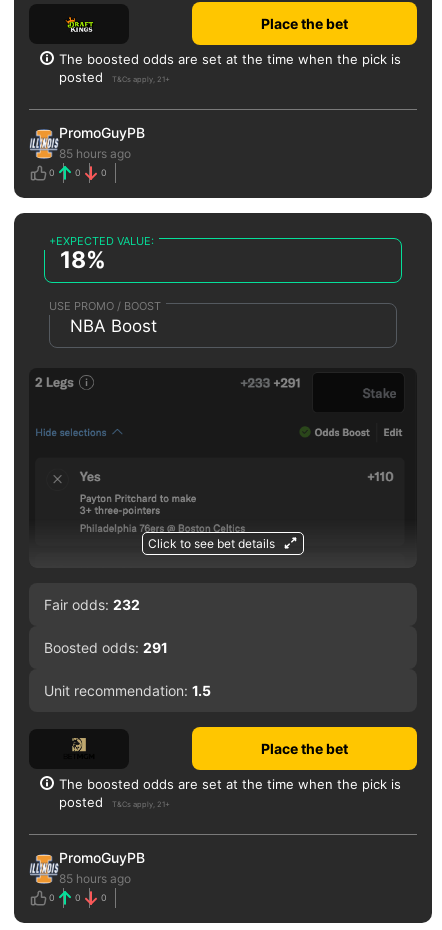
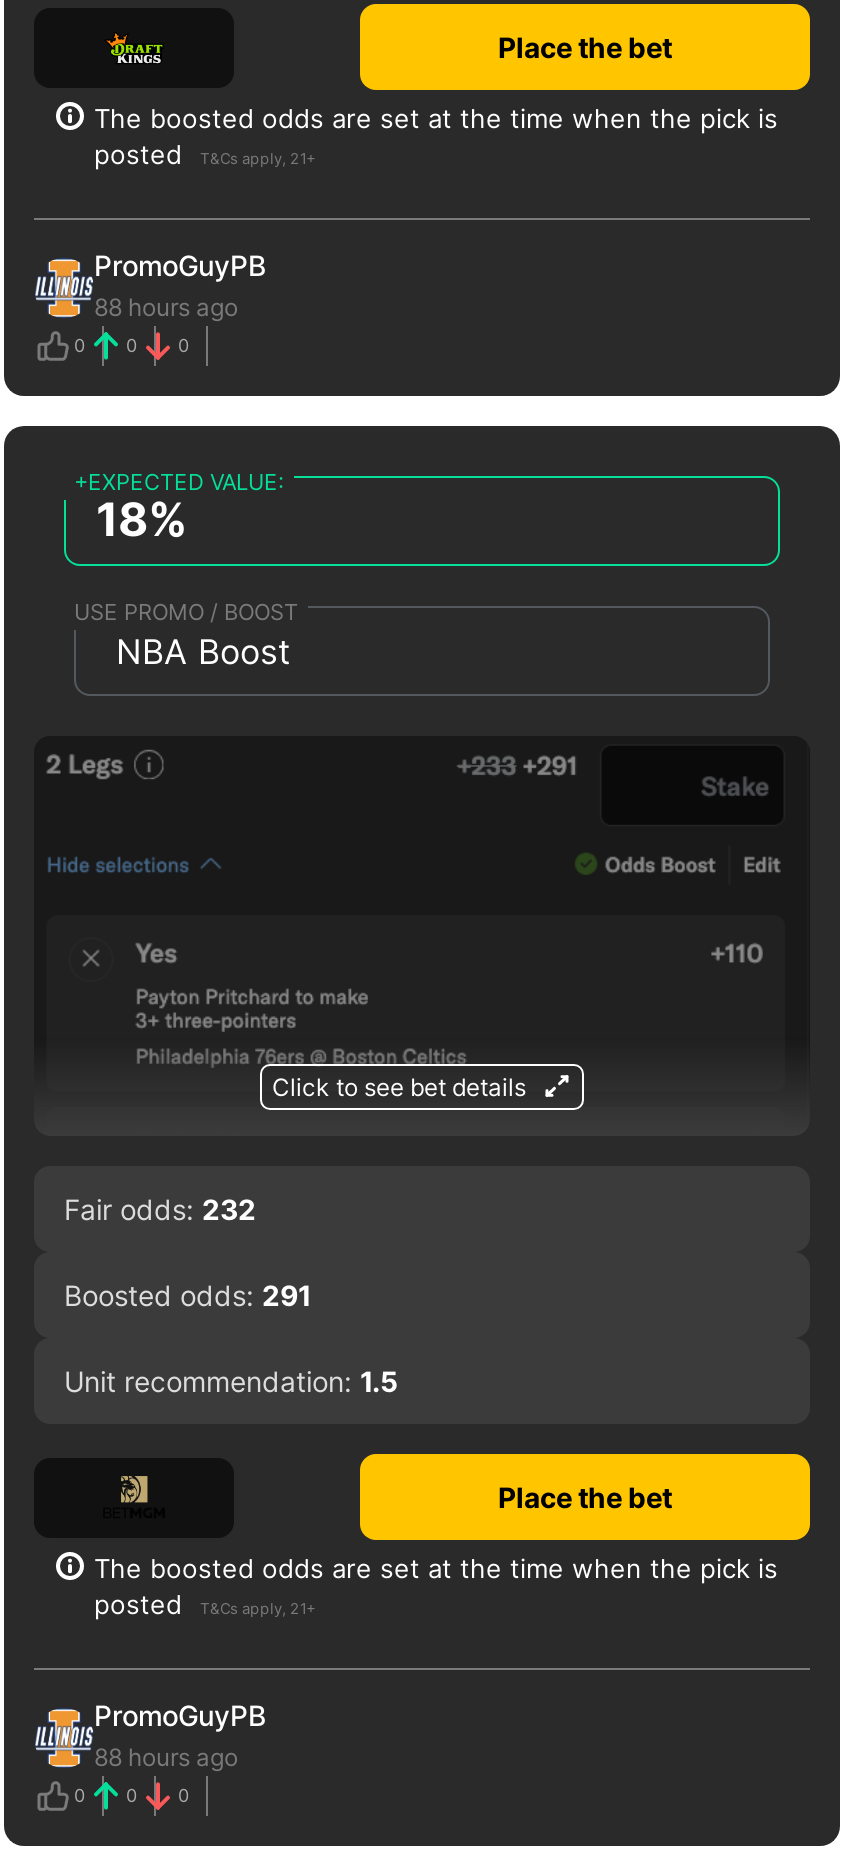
- 85 hours ago
+ 88 hours ago

- 85 hours ago
+ 88 hours ago
